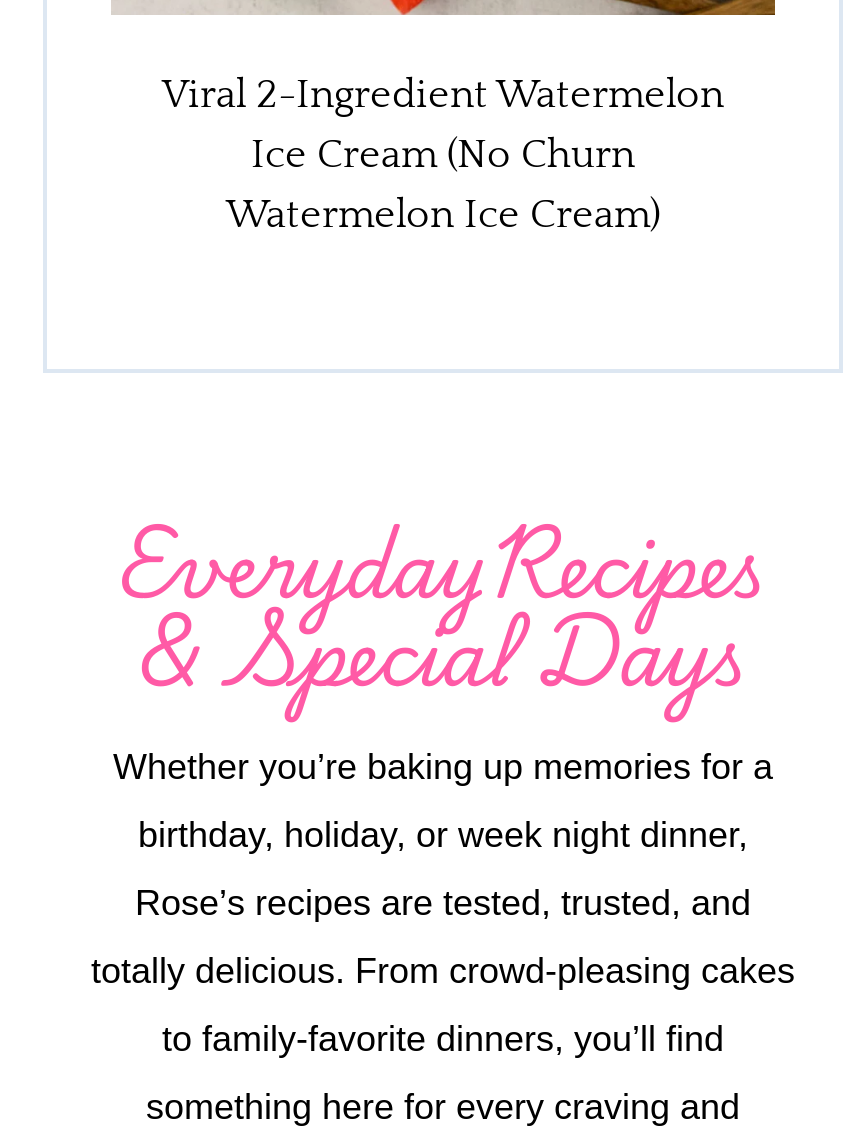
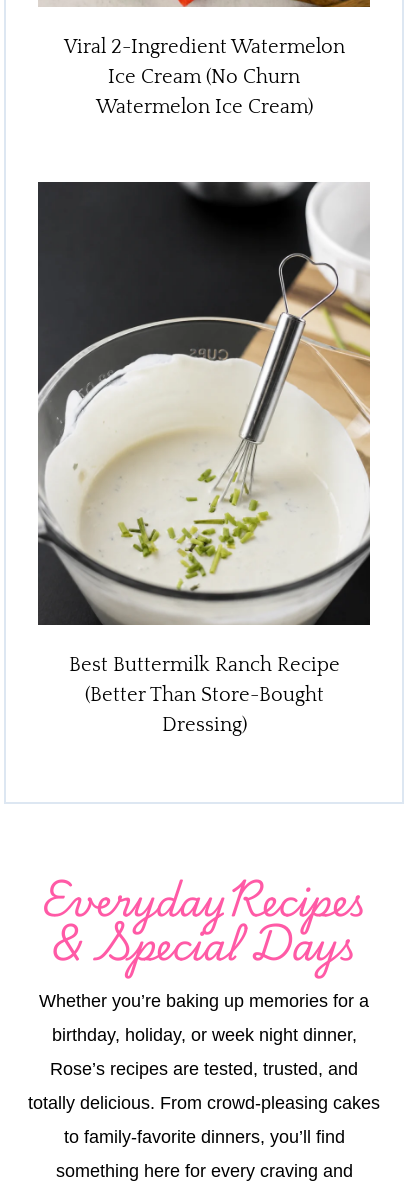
+ [image]
+ Best Buttermilk Ranch Recipe
+ (Better Than Store-Bought
+ Dressing)
